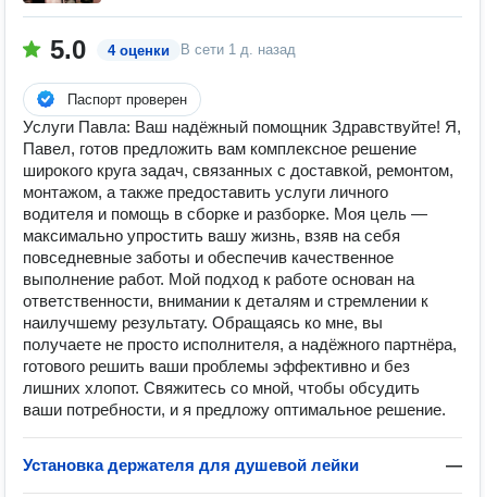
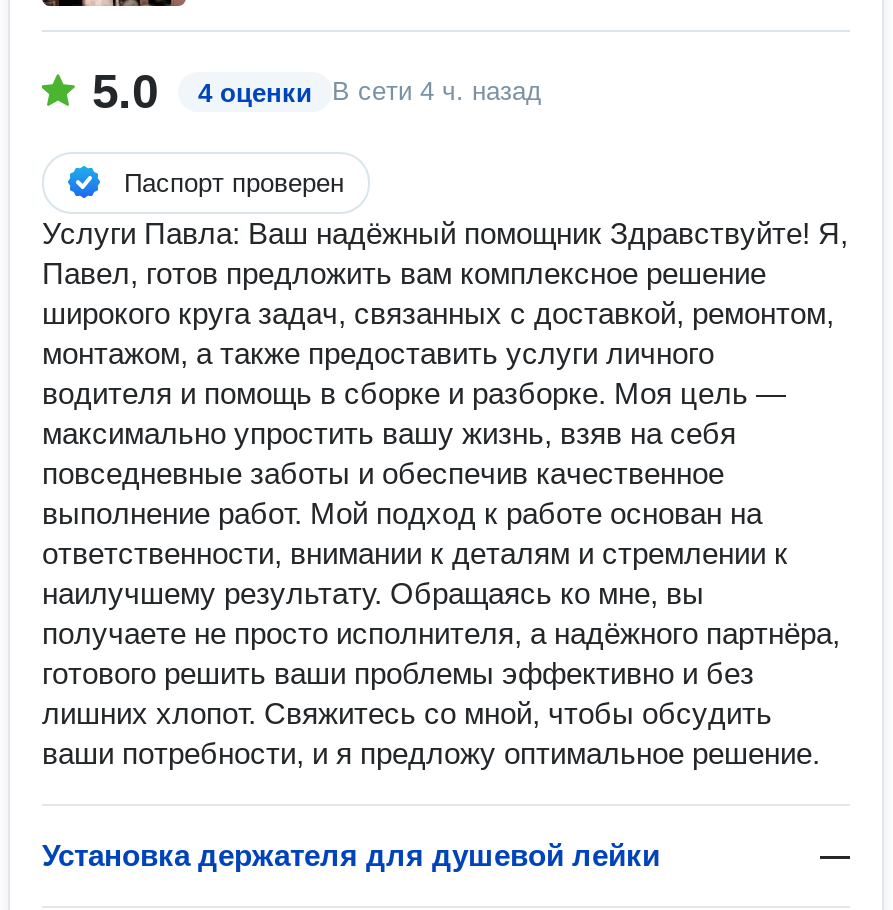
- 5.0 4 оценки В сети 1 д. назад
+ 5.0 4 оценки В сети 4 ч. назад
